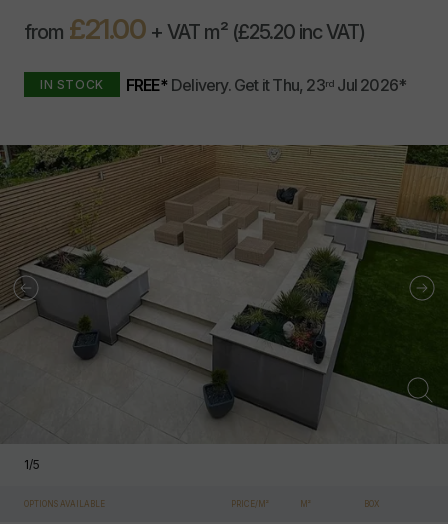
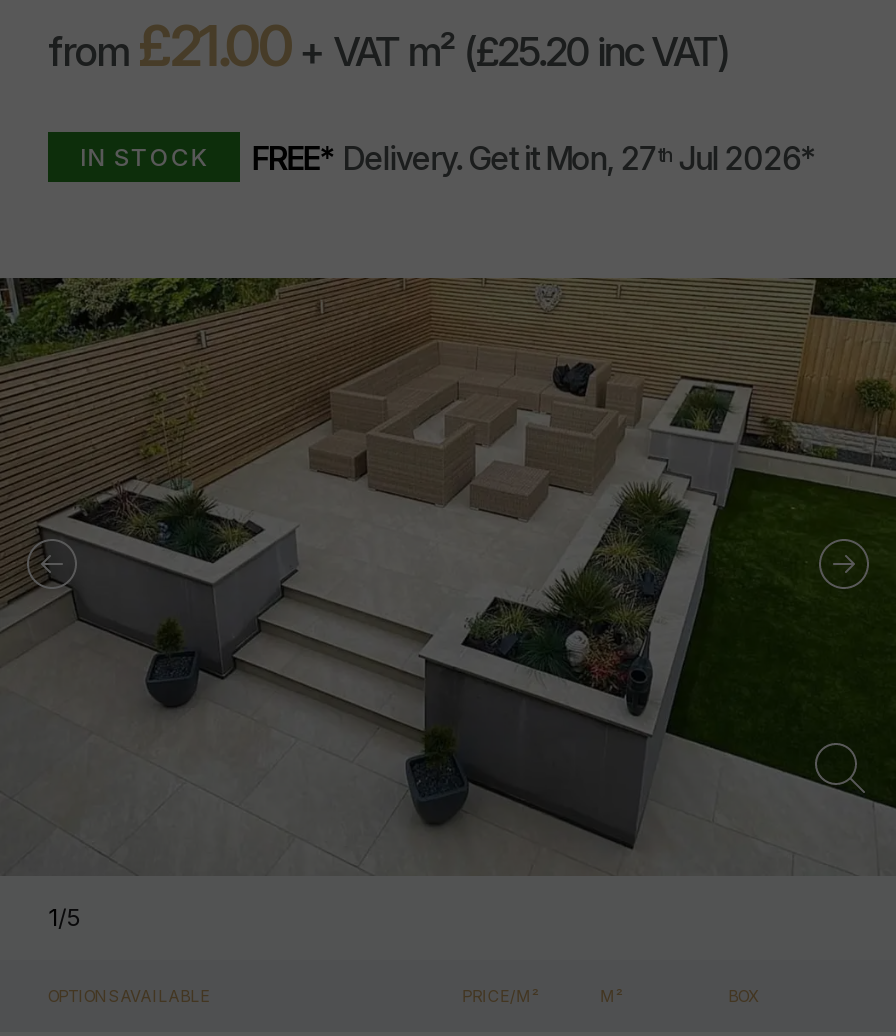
- FREE* Delivery. Get it Thu, 23rd Jul 2026*
+ FREE* Delivery. Get it Mon, 27th Jul 2026*
